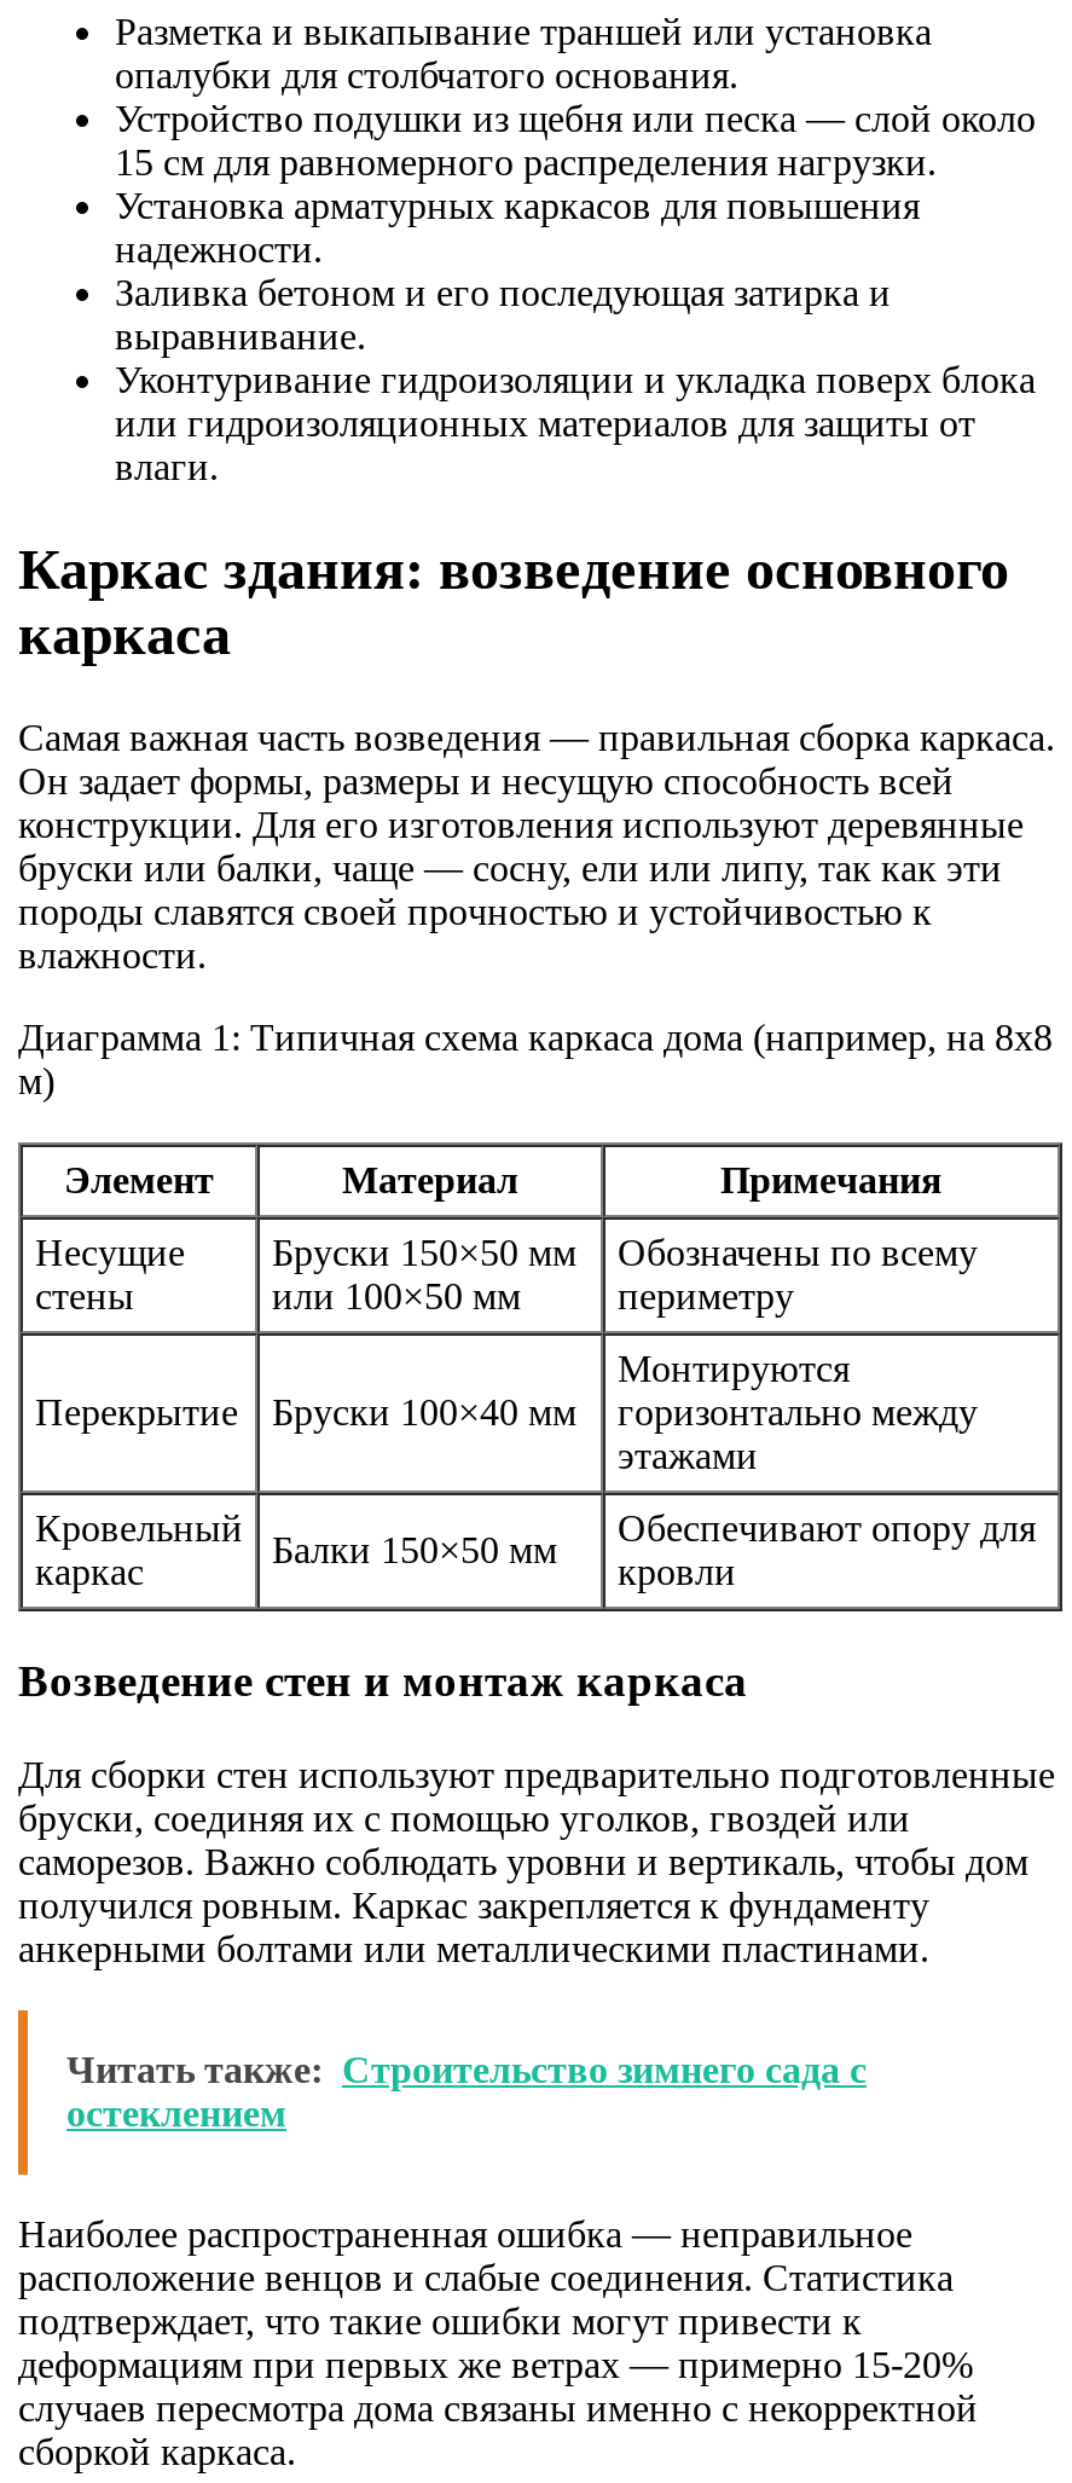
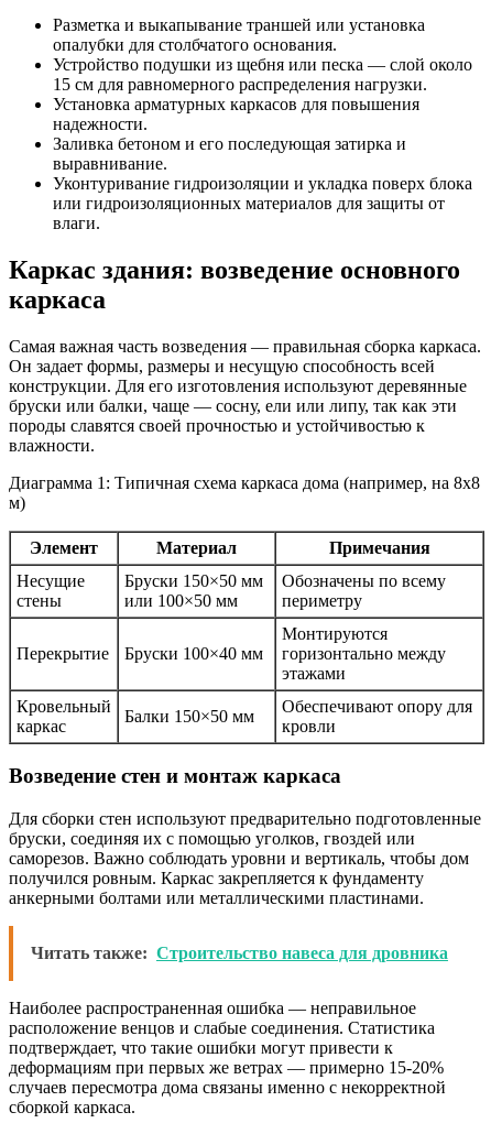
- Читать также: Строительство зимнего сада с
- остеклением
+ Читать также: Строительство навеса для дровника
